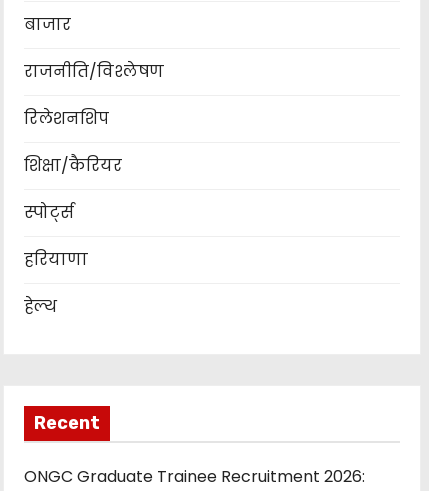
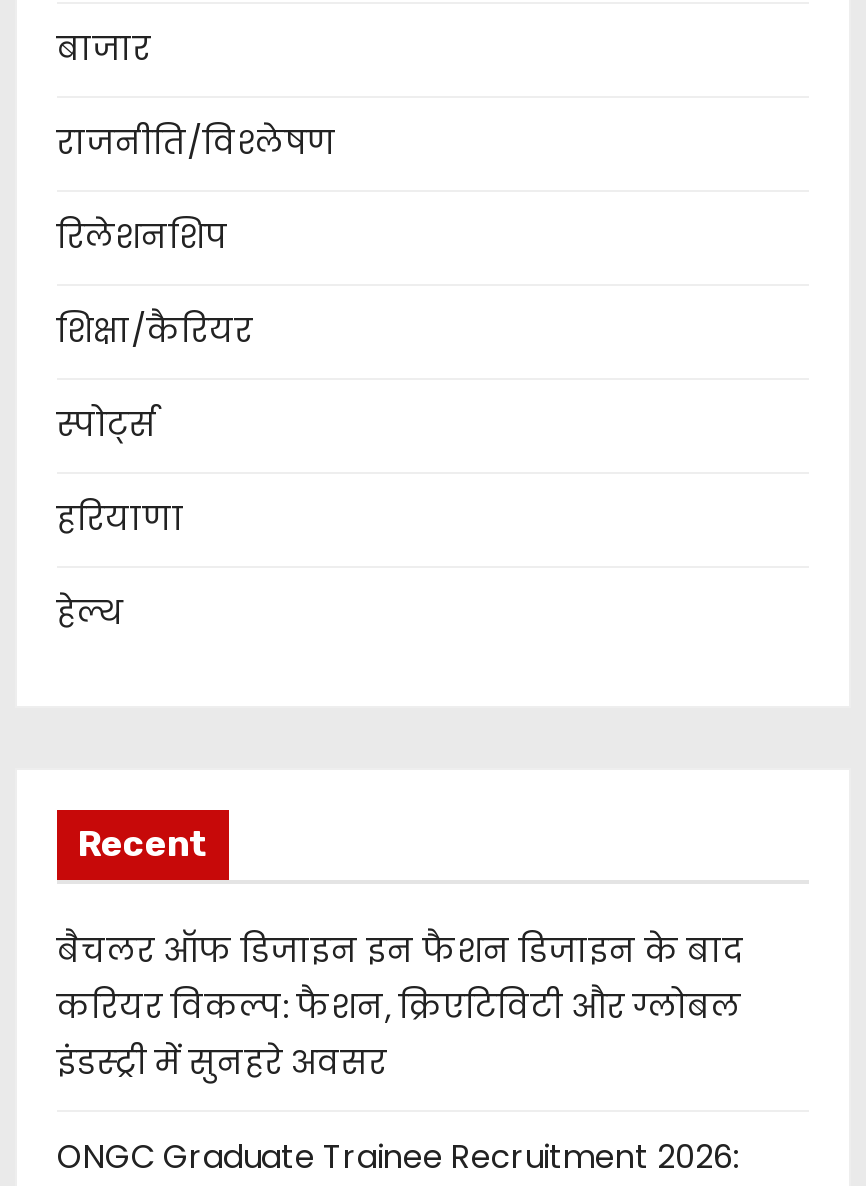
+ बैचलर ऑफ डिजाइन इन फैशन डिजाइन के बाद
+ करियर विकल्प: फैशन, क्रिएटिविटी और ग्लोबल
+ इंडस्ट्री में सुनहरे अवसर
